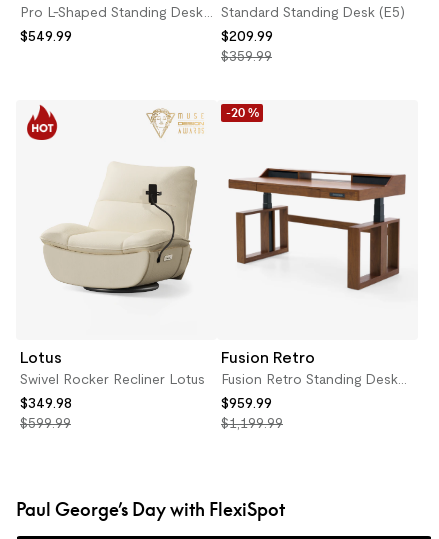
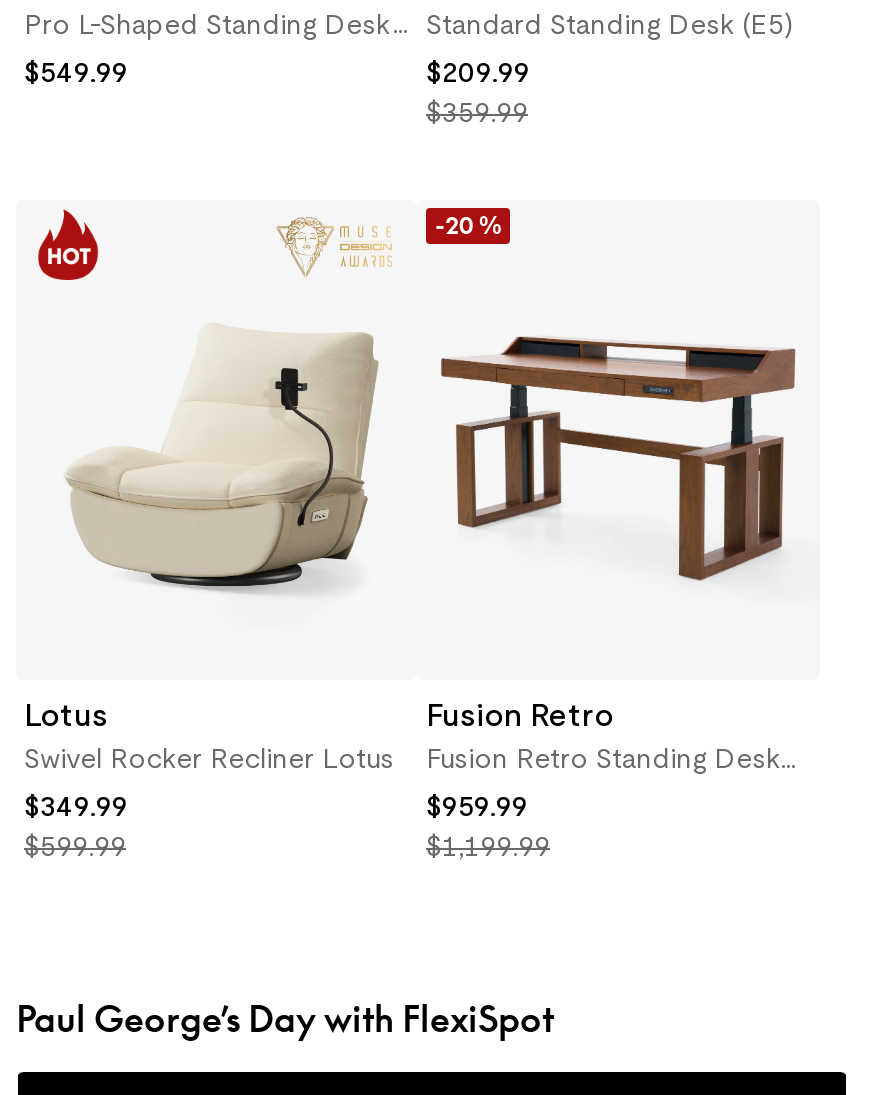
- $349.98
+ $349.99
